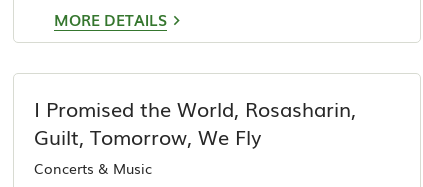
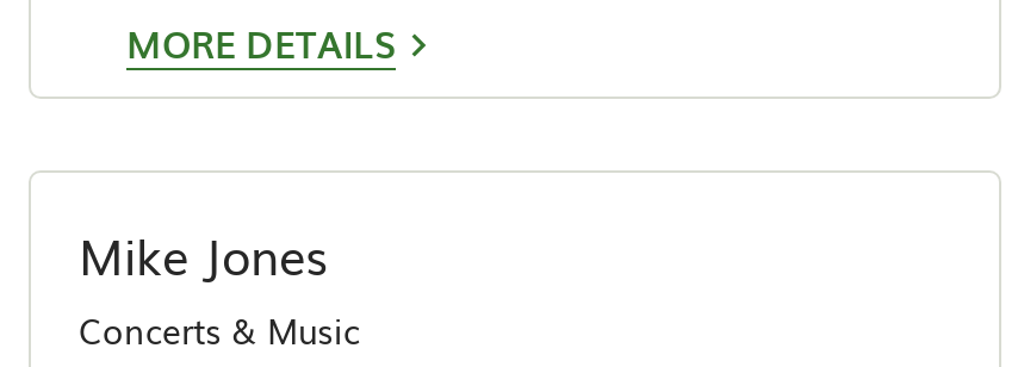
- I Promised the World, Rosasharin,
- Guilt, Tomorrow, We Fly
+ Mike Jones
